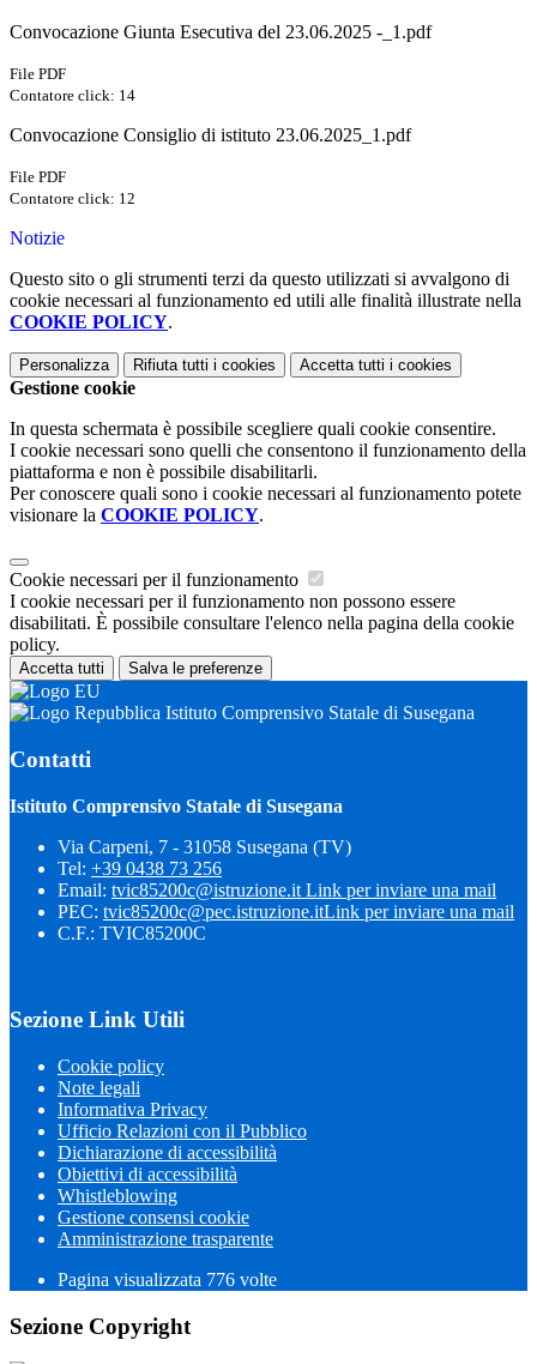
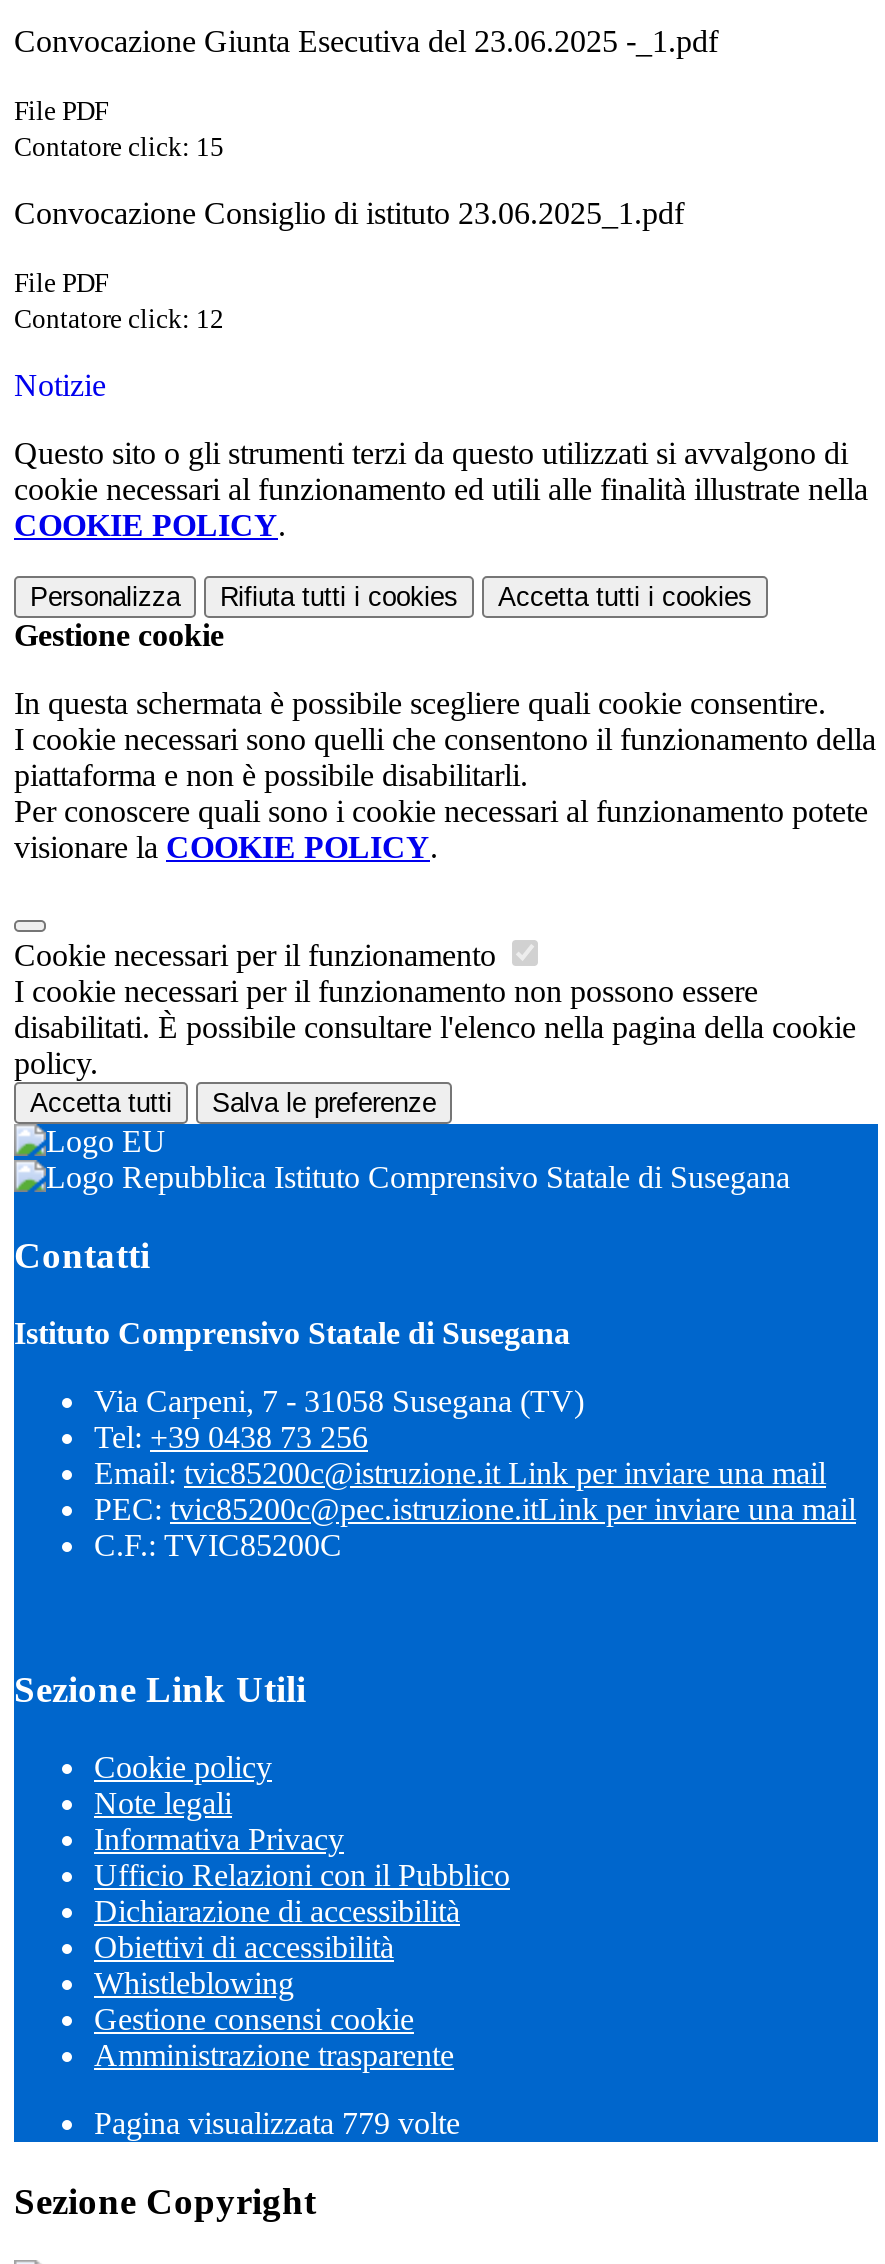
- Contatore click: 14
+ Contatore click: 15

- Pagina visualizzata 776 volte
+ Pagina visualizzata 779 volte
